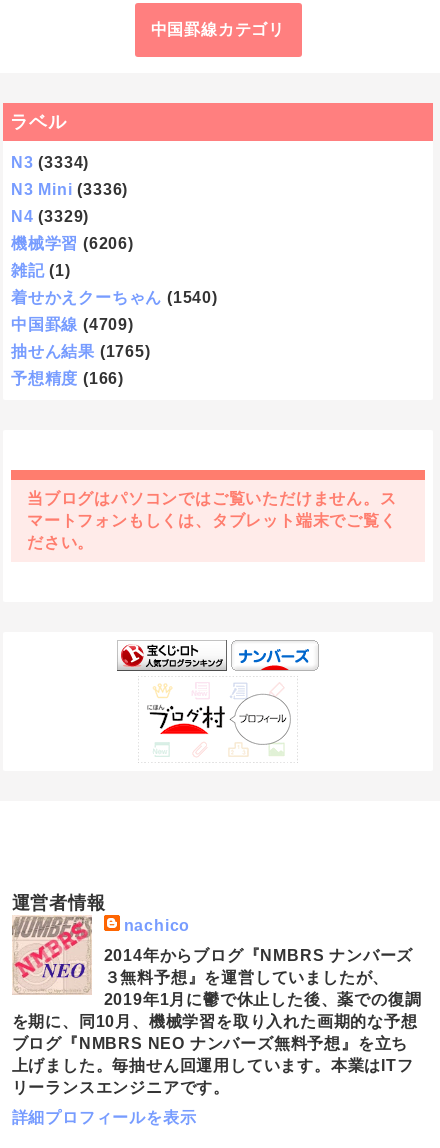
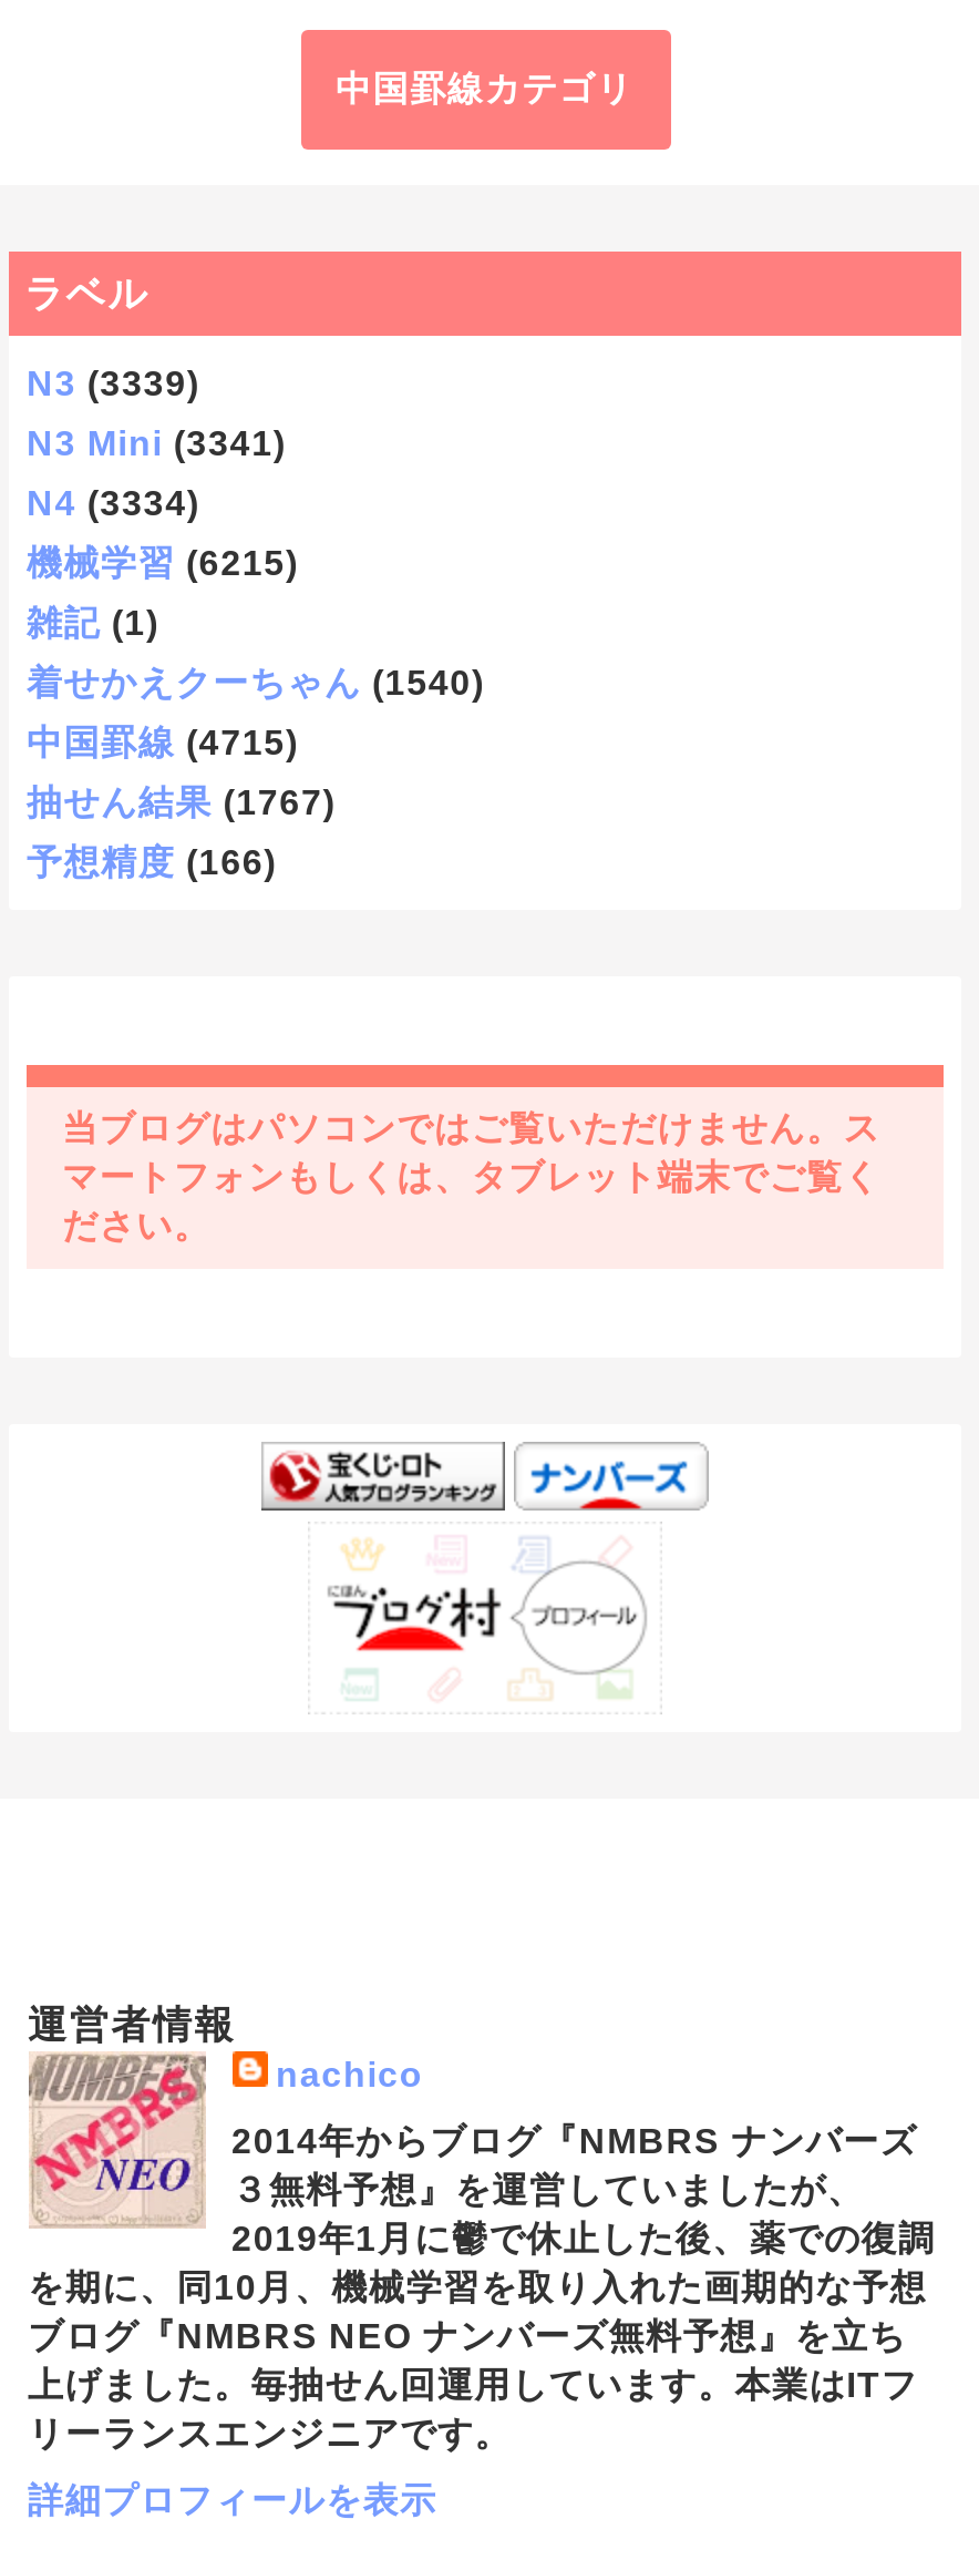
- N3 (3334)
+ N3 (3339)

- N3 Mini (3336)
+ N3 Mini (3341)

- N4 (3329)
+ N4 (3334)

- 機械学習 (6206)
+ 機械学習 (6215)

- 中国罫線 (4709)
+ 中国罫線 (4715)

- 抽せん結果 (1765)
+ 抽せん結果 (1767)
